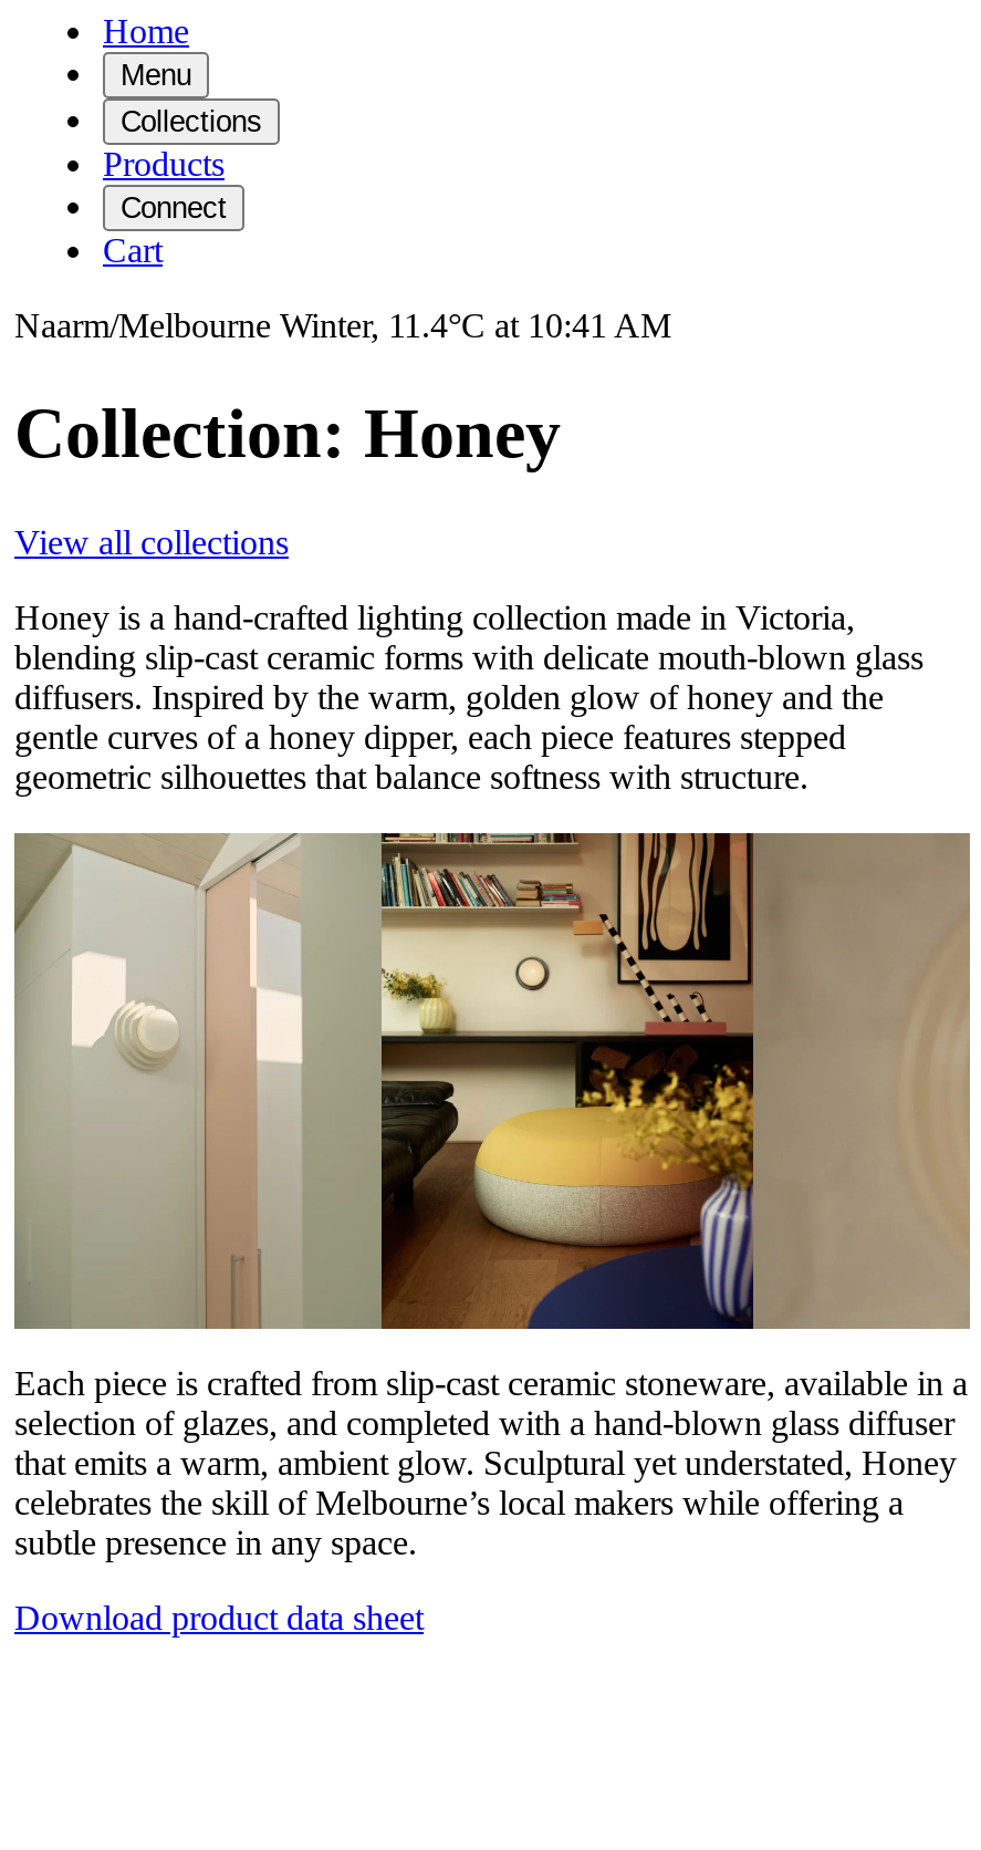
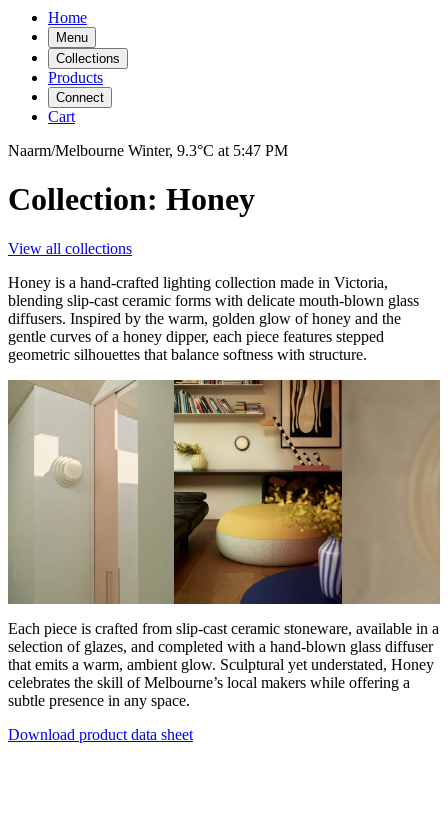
- Naarm/Melbourne Winter, 11.4°C at 10:41 AM
+ Naarm/Melbourne Winter, 9.3°C at 5:47 PM
